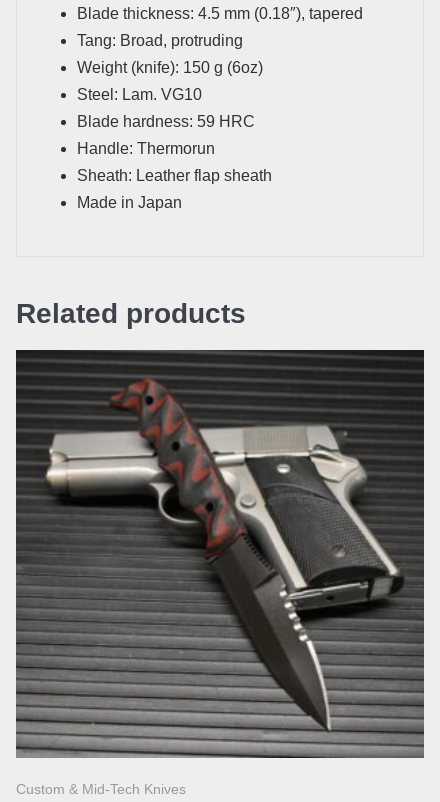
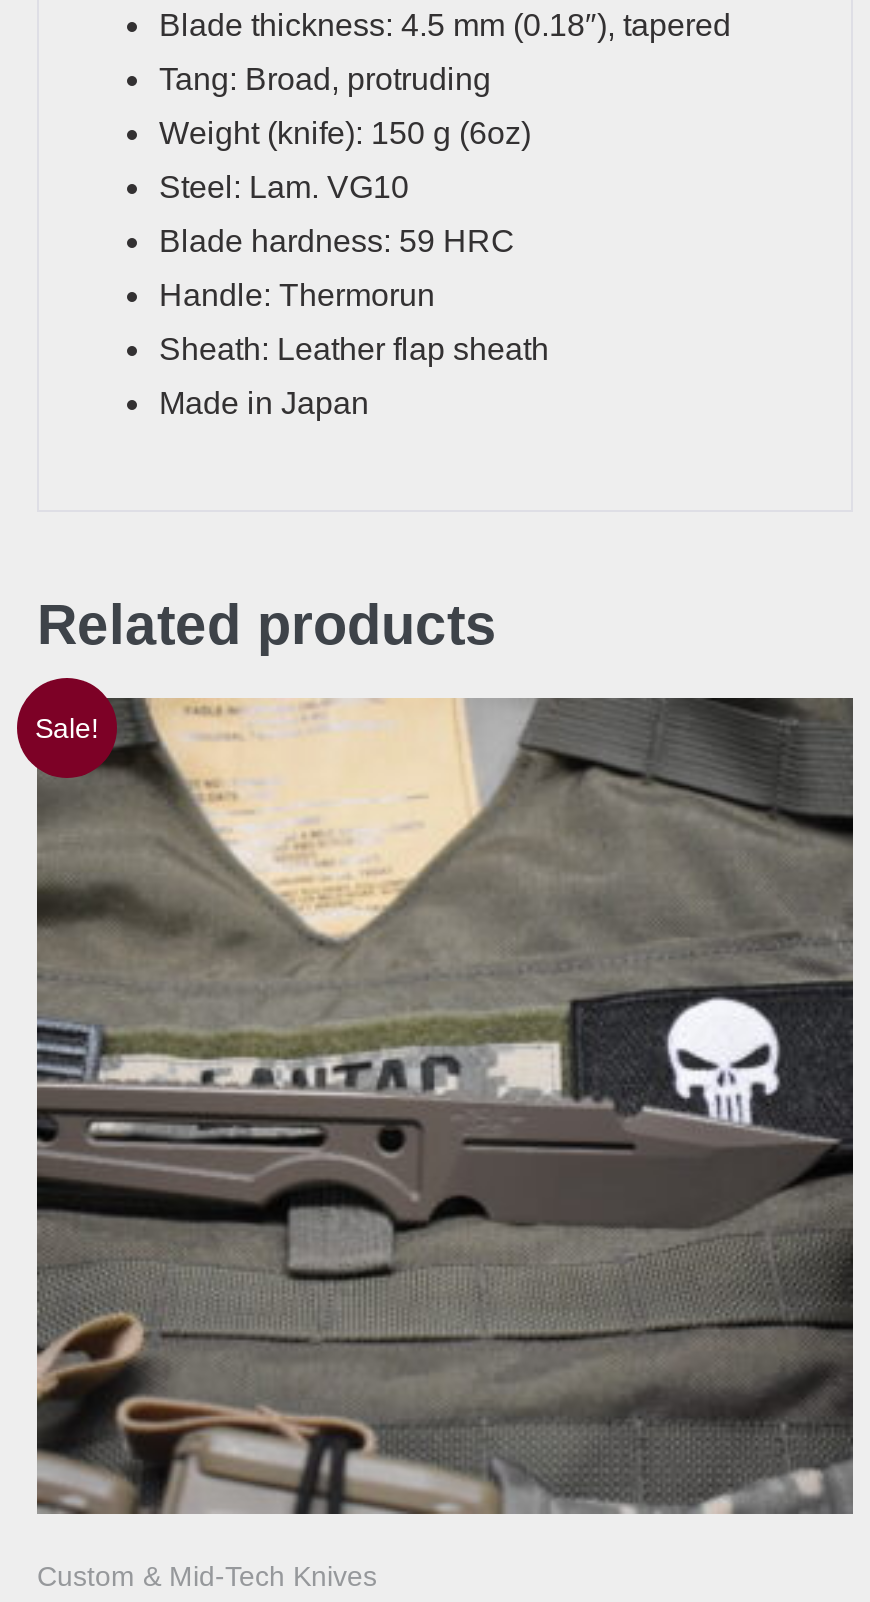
+ Sale!

- [image]
+ [image]
